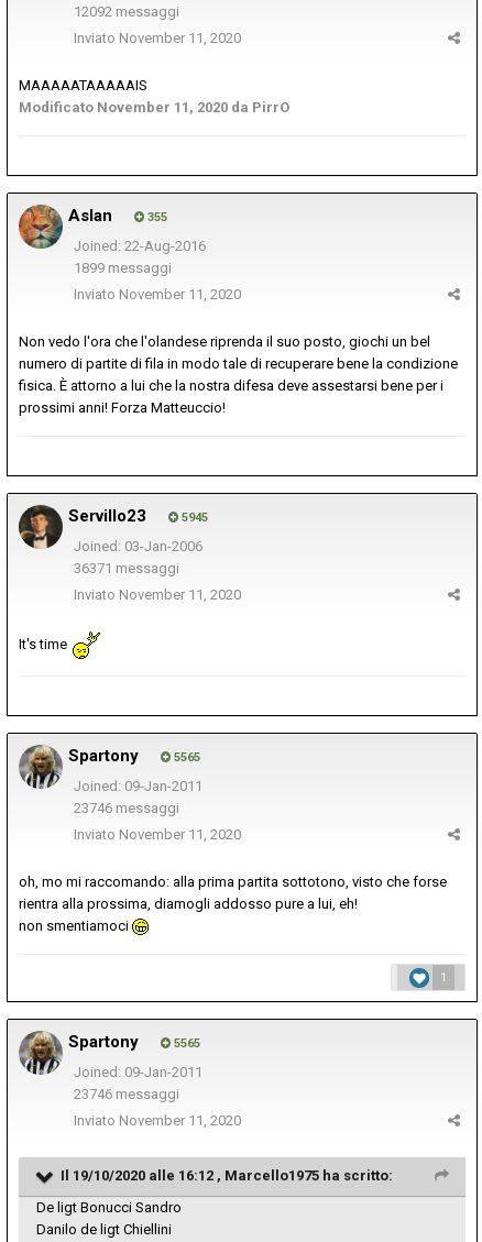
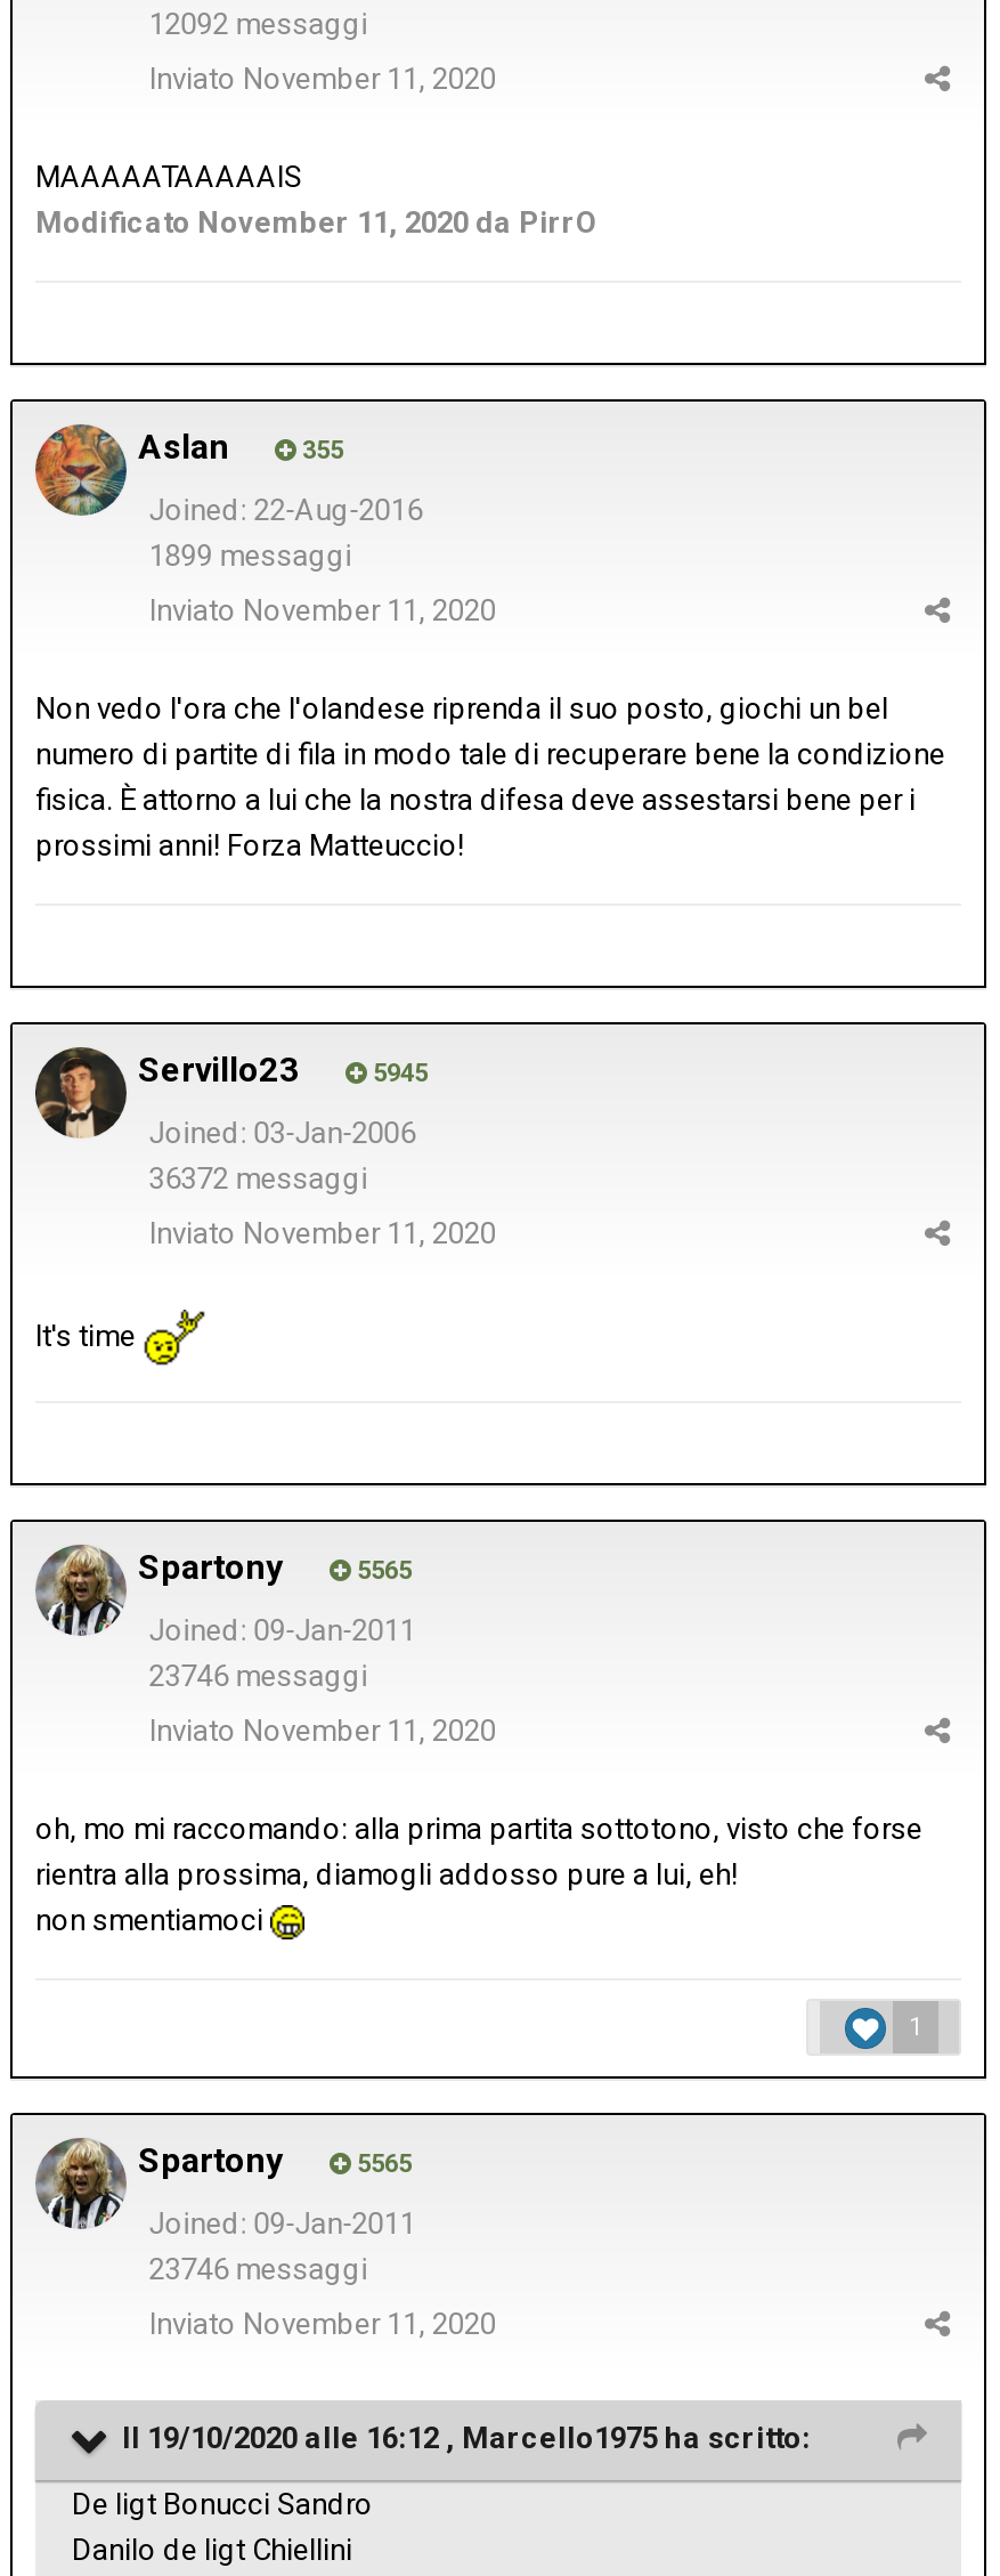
- 36371 messaggi
+ 36372 messaggi
